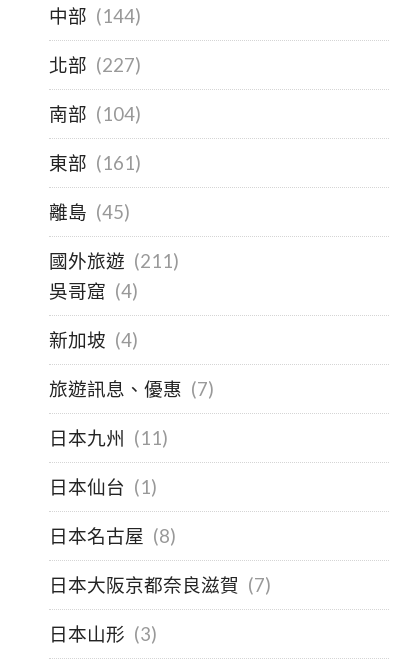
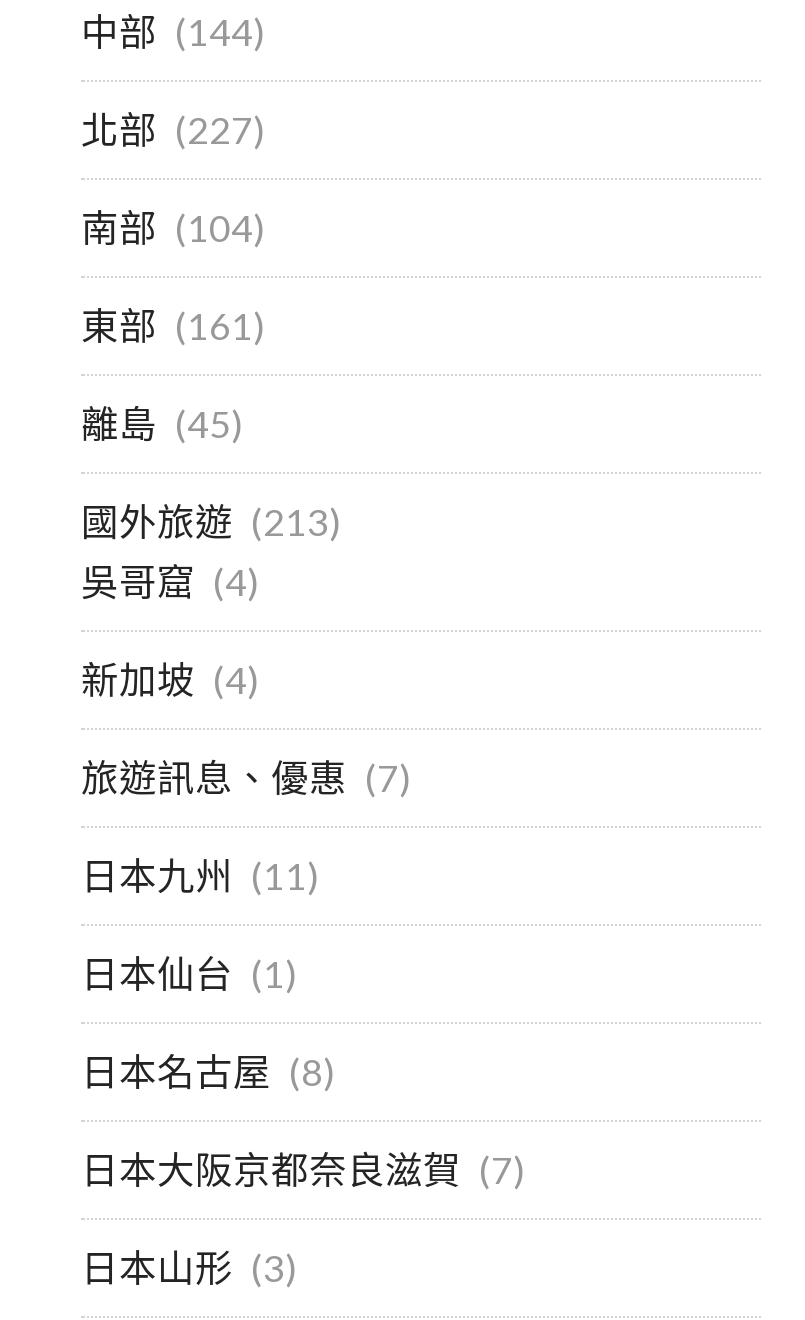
- 國外旅遊 (211)
+ 國外旅遊 (213)
